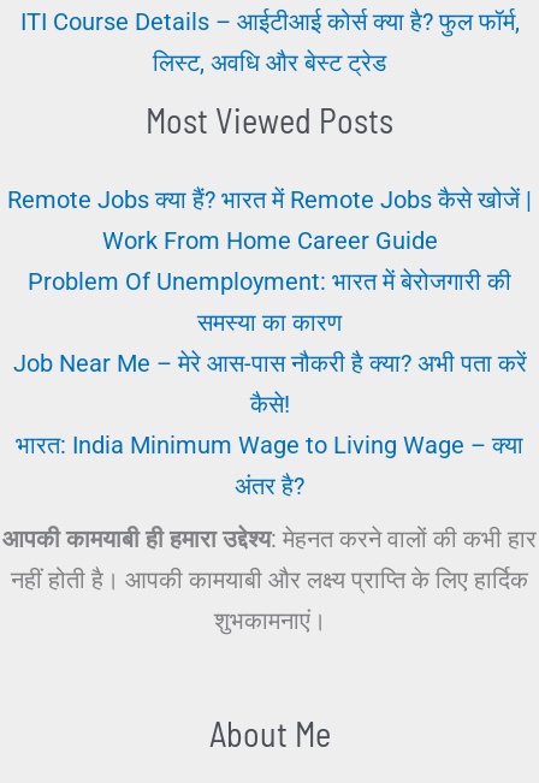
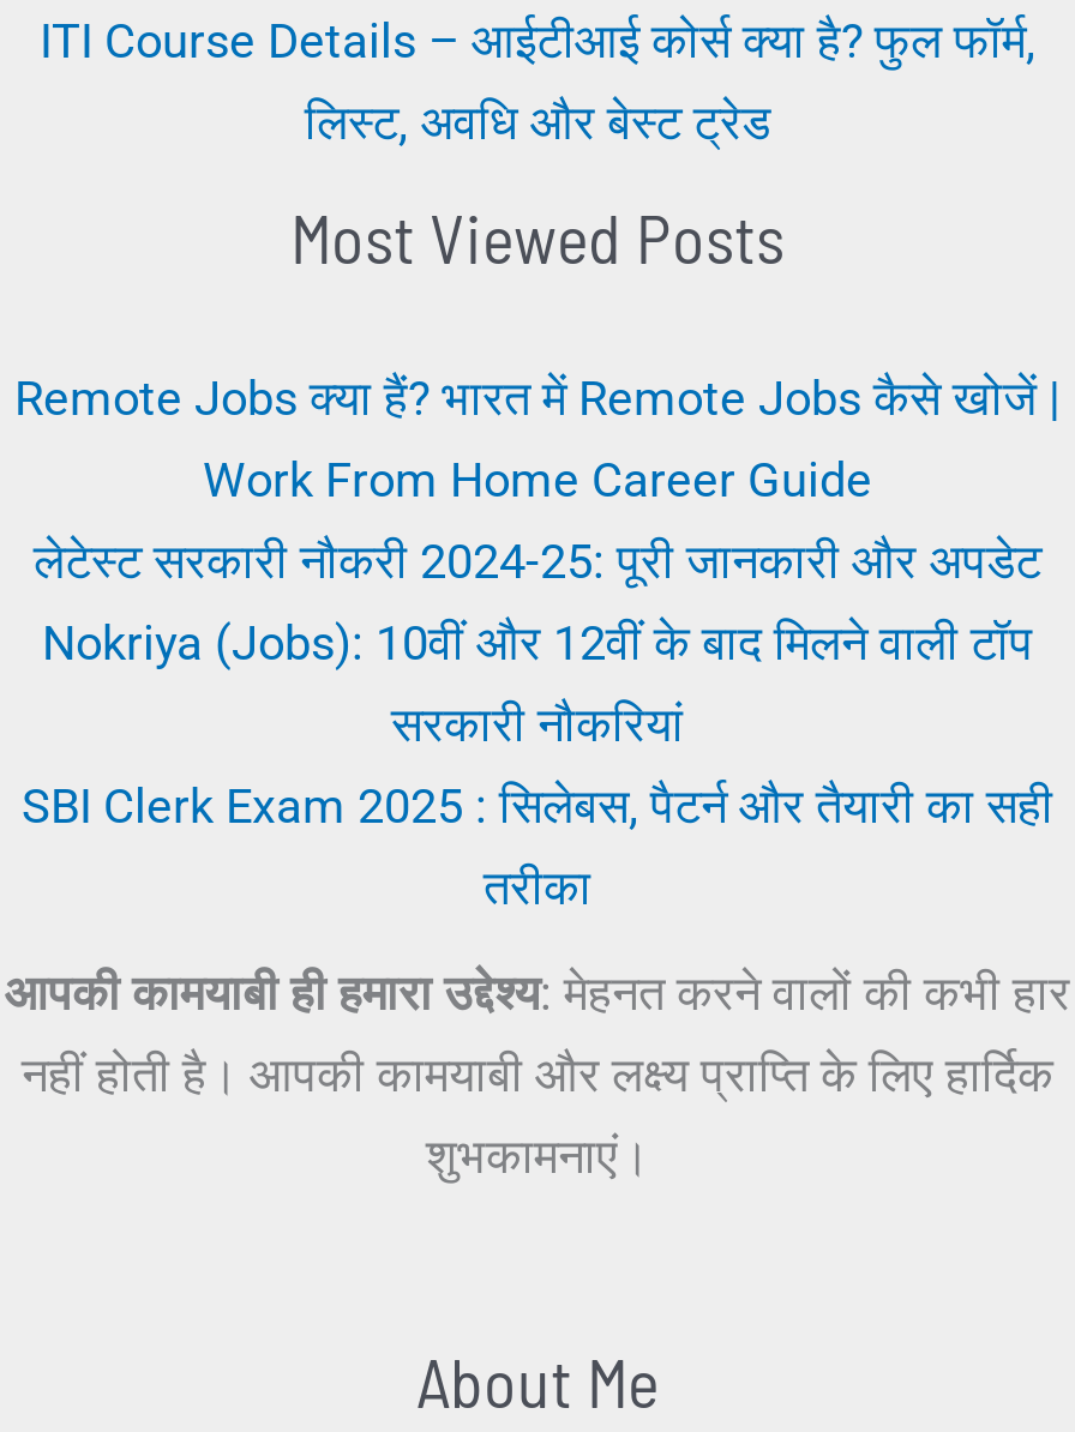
- Problem Of Unemployment: भारत में बेरोजगारी की
- समस्या का कारण
- Job Near Me – मेरे आस-पास नौकरी है क्या? अभी पता करें
- कैसे!
- भारत: India Minimum Wage to Living Wage – क्या
- अंतर है?
+ लेटेस्ट सरकारी नौकरी 2024-25: पूरी जानकारी और अपडेट
+ Nokriya (Jobs): 10वीं और 12वीं के बाद मिलने वाली टॉप
+ सरकारी नौकरियां
+ SBI Clerk Exam 2025 : सिलेबस, पैटर्न और तैयारी का सही
+ तरीका
